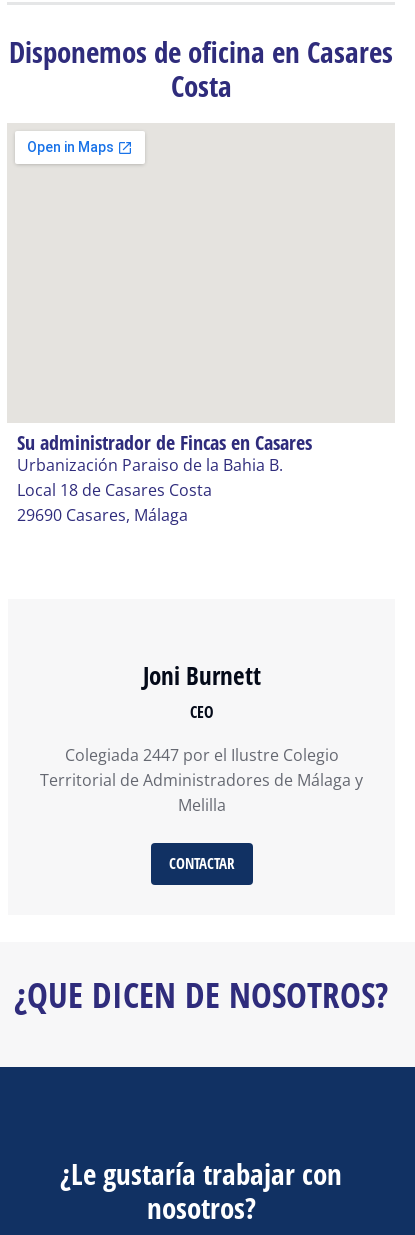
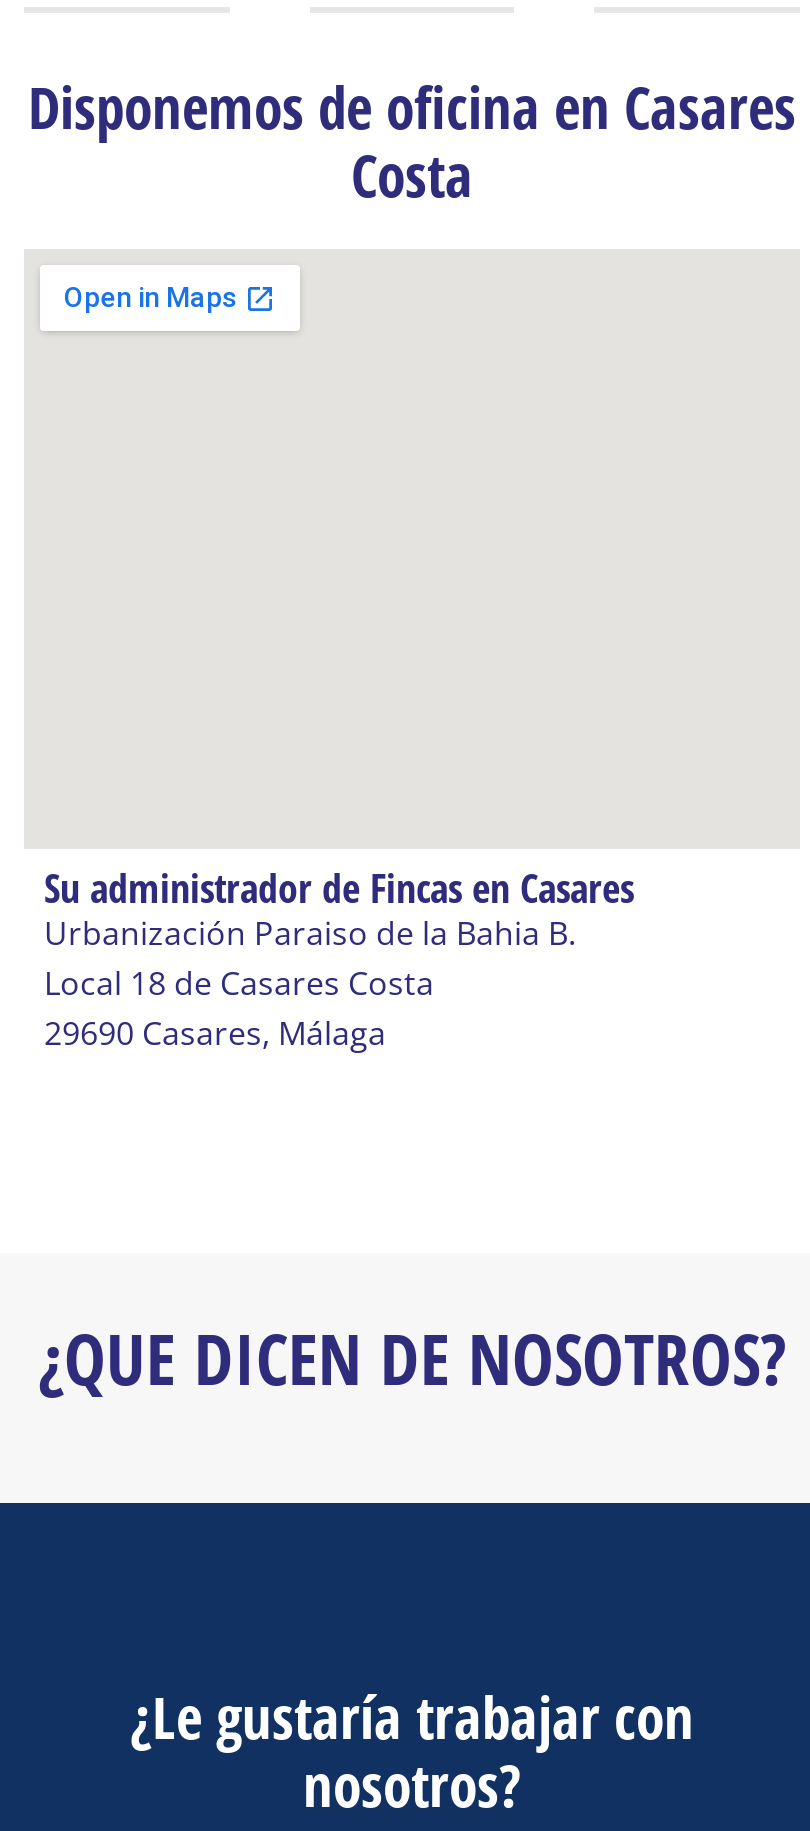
- Joni Burnett
- CEO
- Colegiada 2447 por el Ilustre Colegio
- Territorial de Administradores de Málaga y
- Melilla
- CONTACTAR
